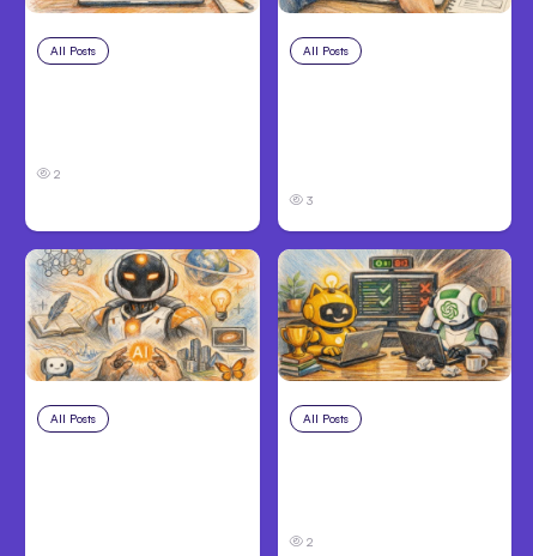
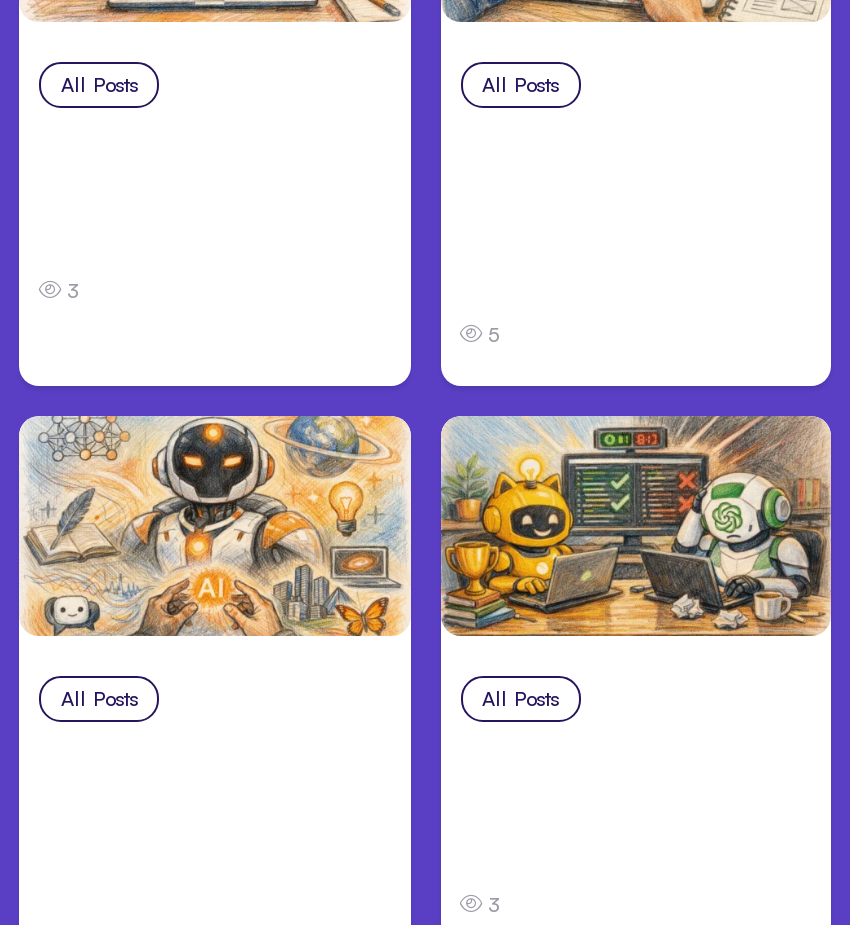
- 2
+ 3

- 3
+ 5

- 2
+ 3
